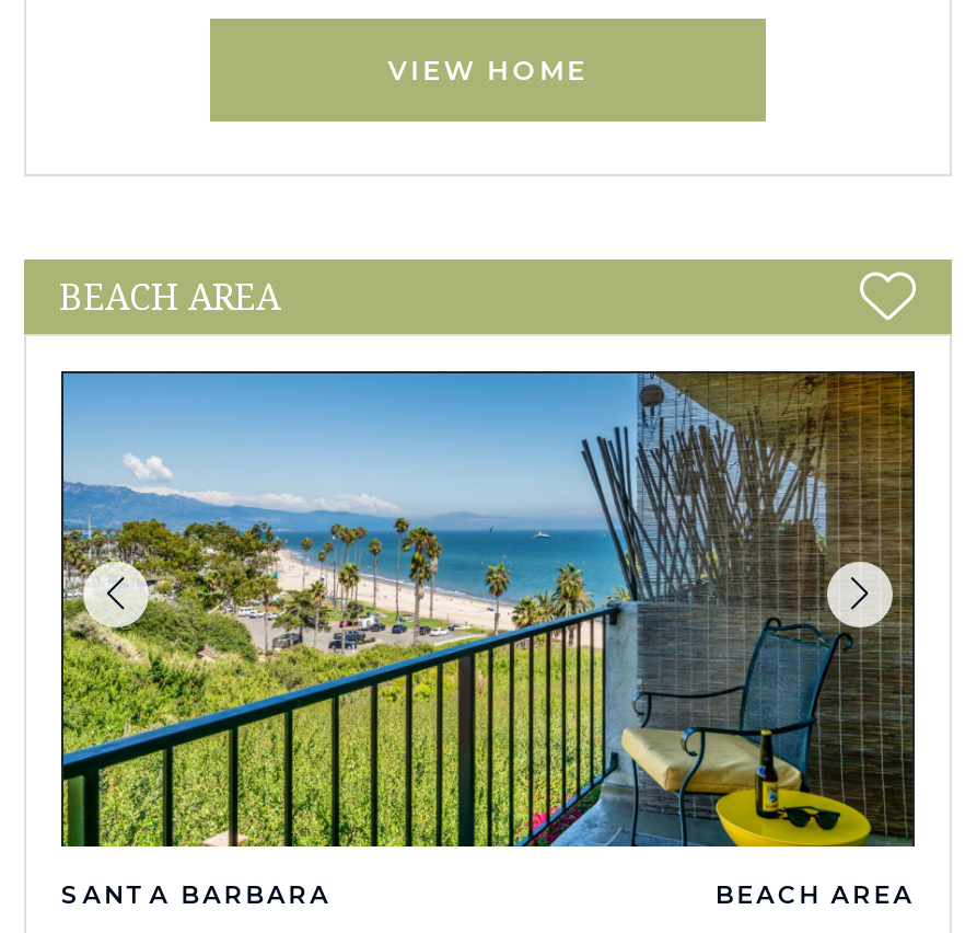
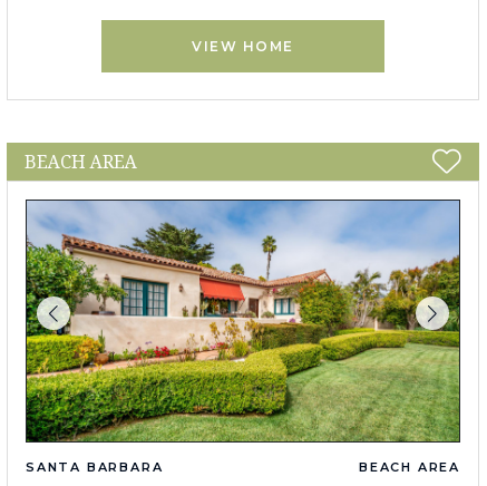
- [image]
+ [image]
